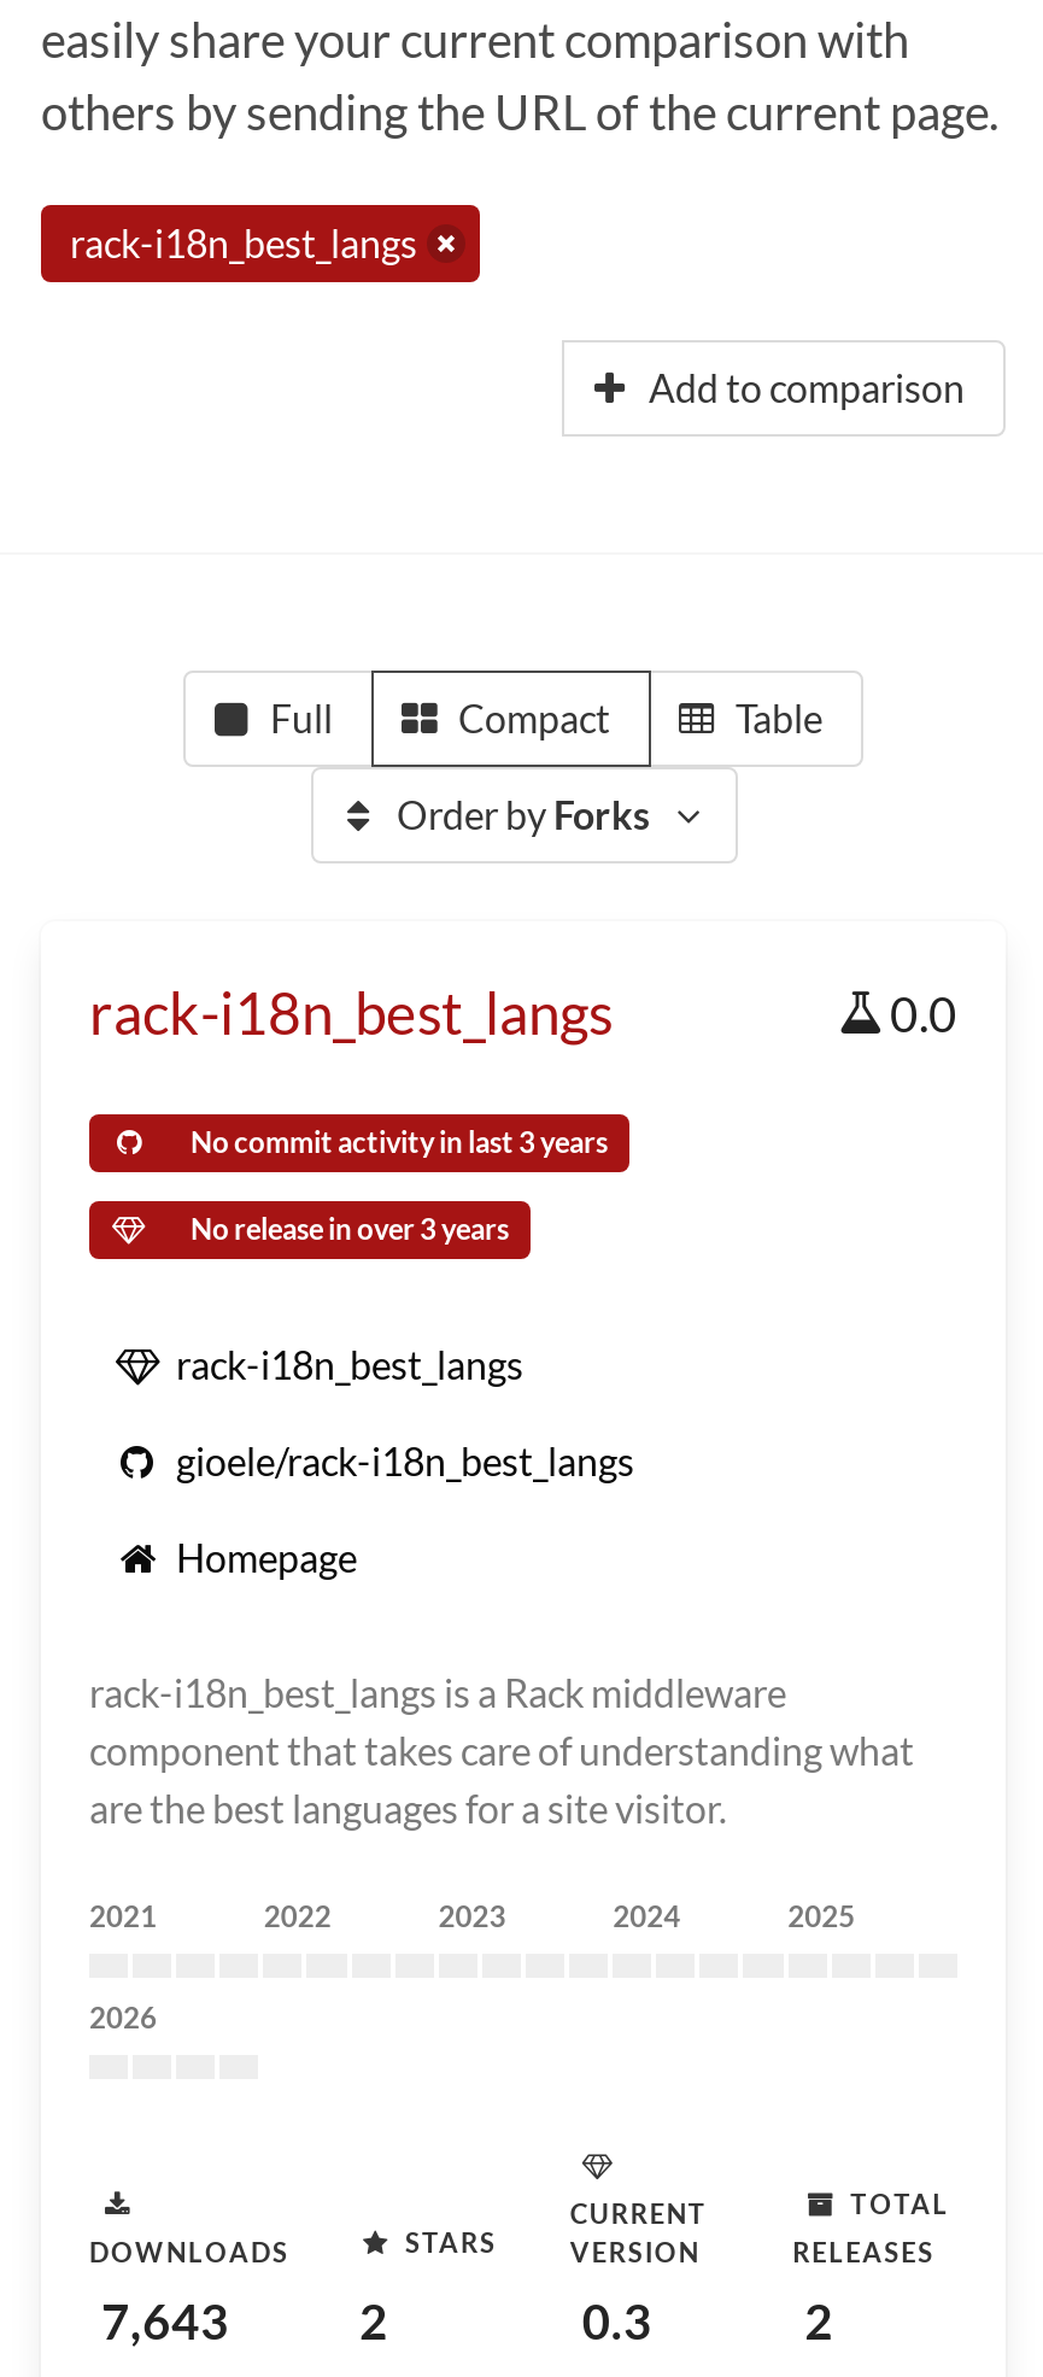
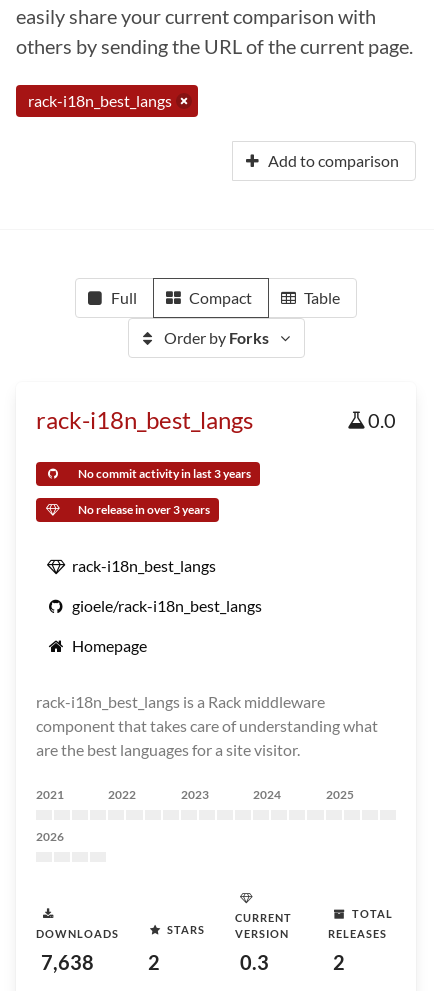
- 7,643
+ 7,638
